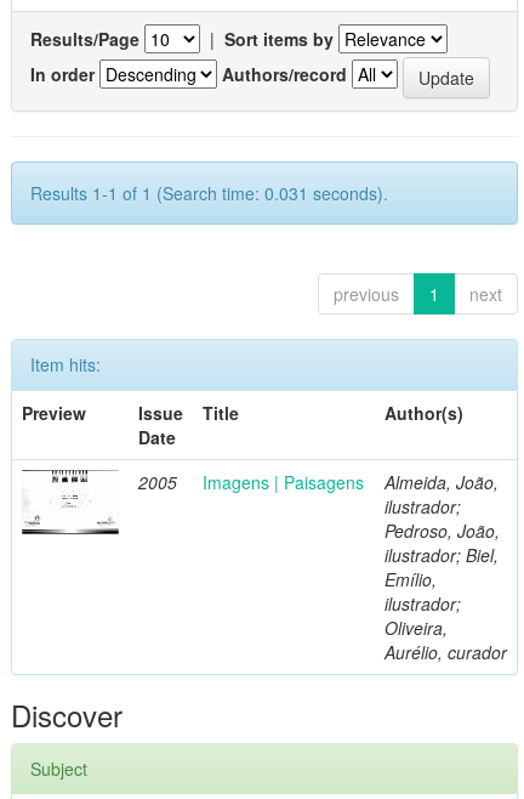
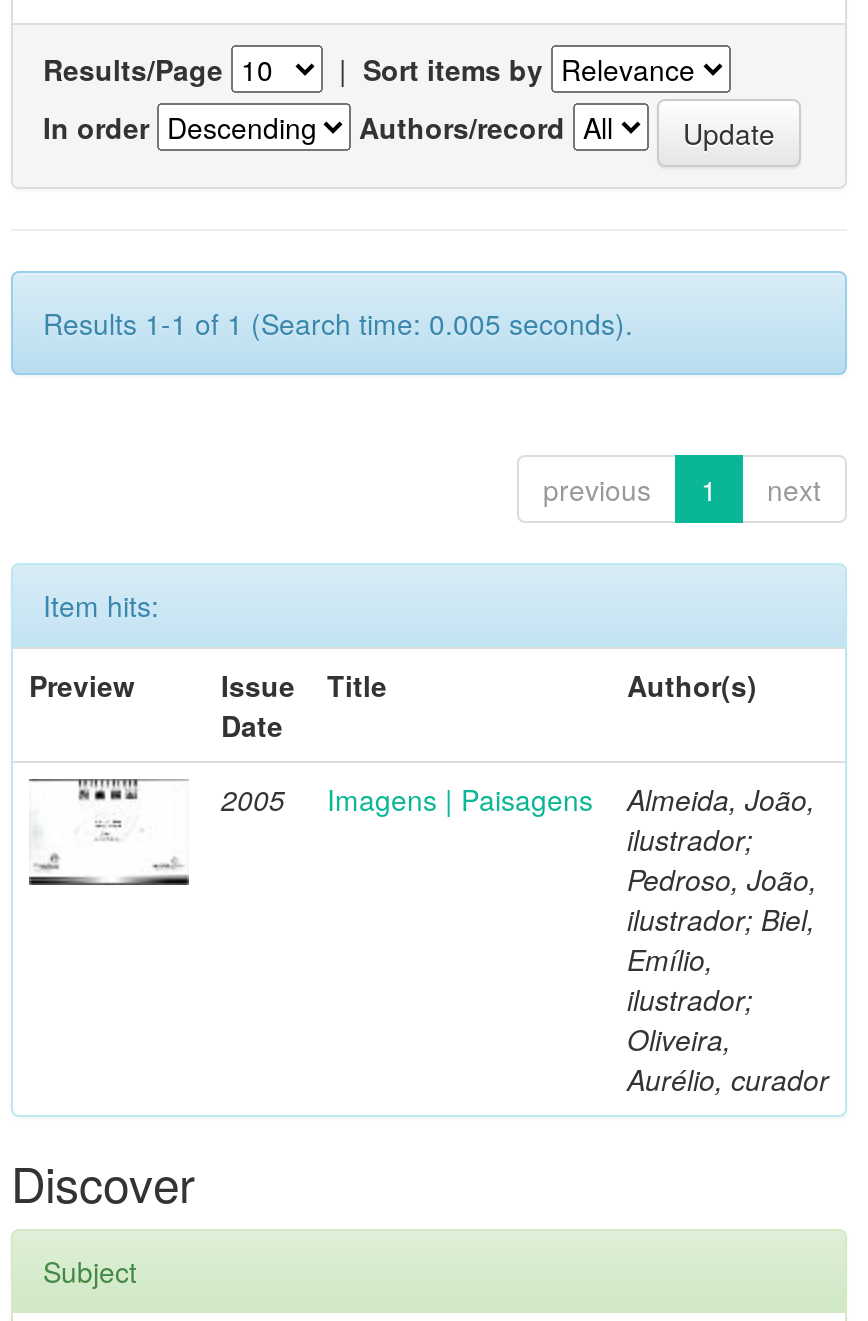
- Results 1-1 of 1 (Search time: 0.031 seconds).
+ Results 1-1 of 1 (Search time: 0.005 seconds).
